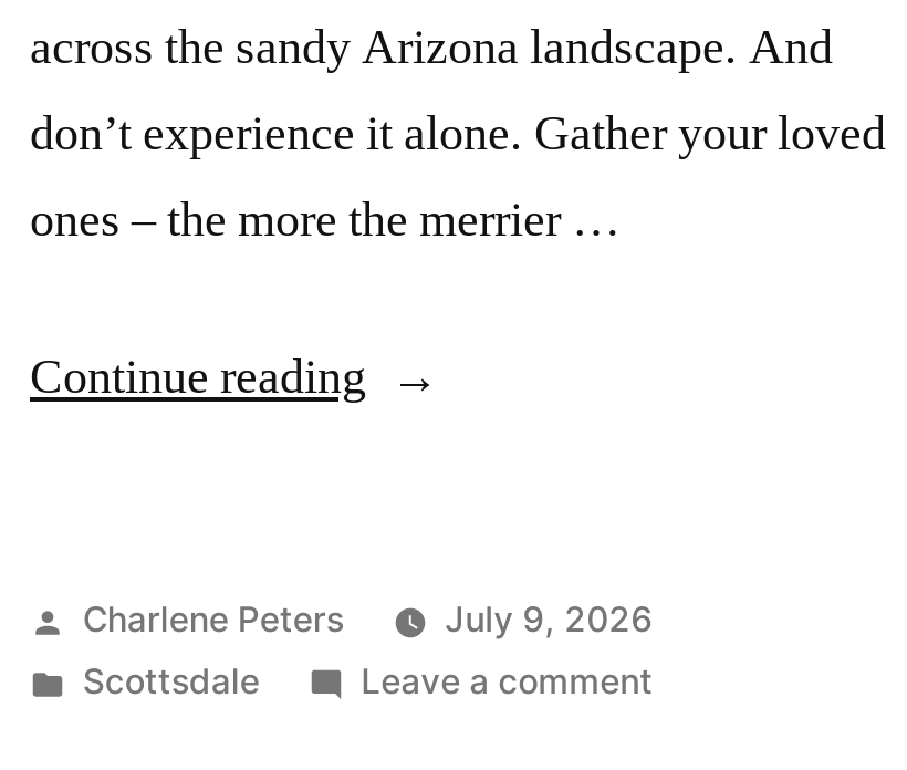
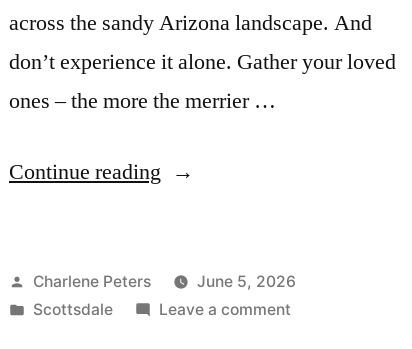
- July 9, 2026
+ June 5, 2026
